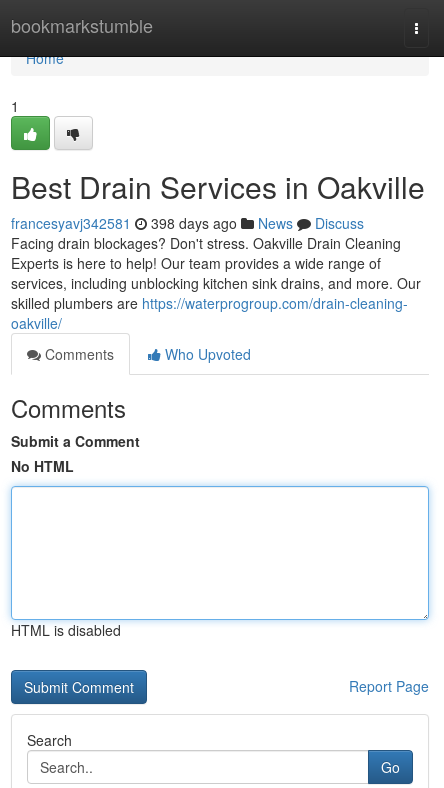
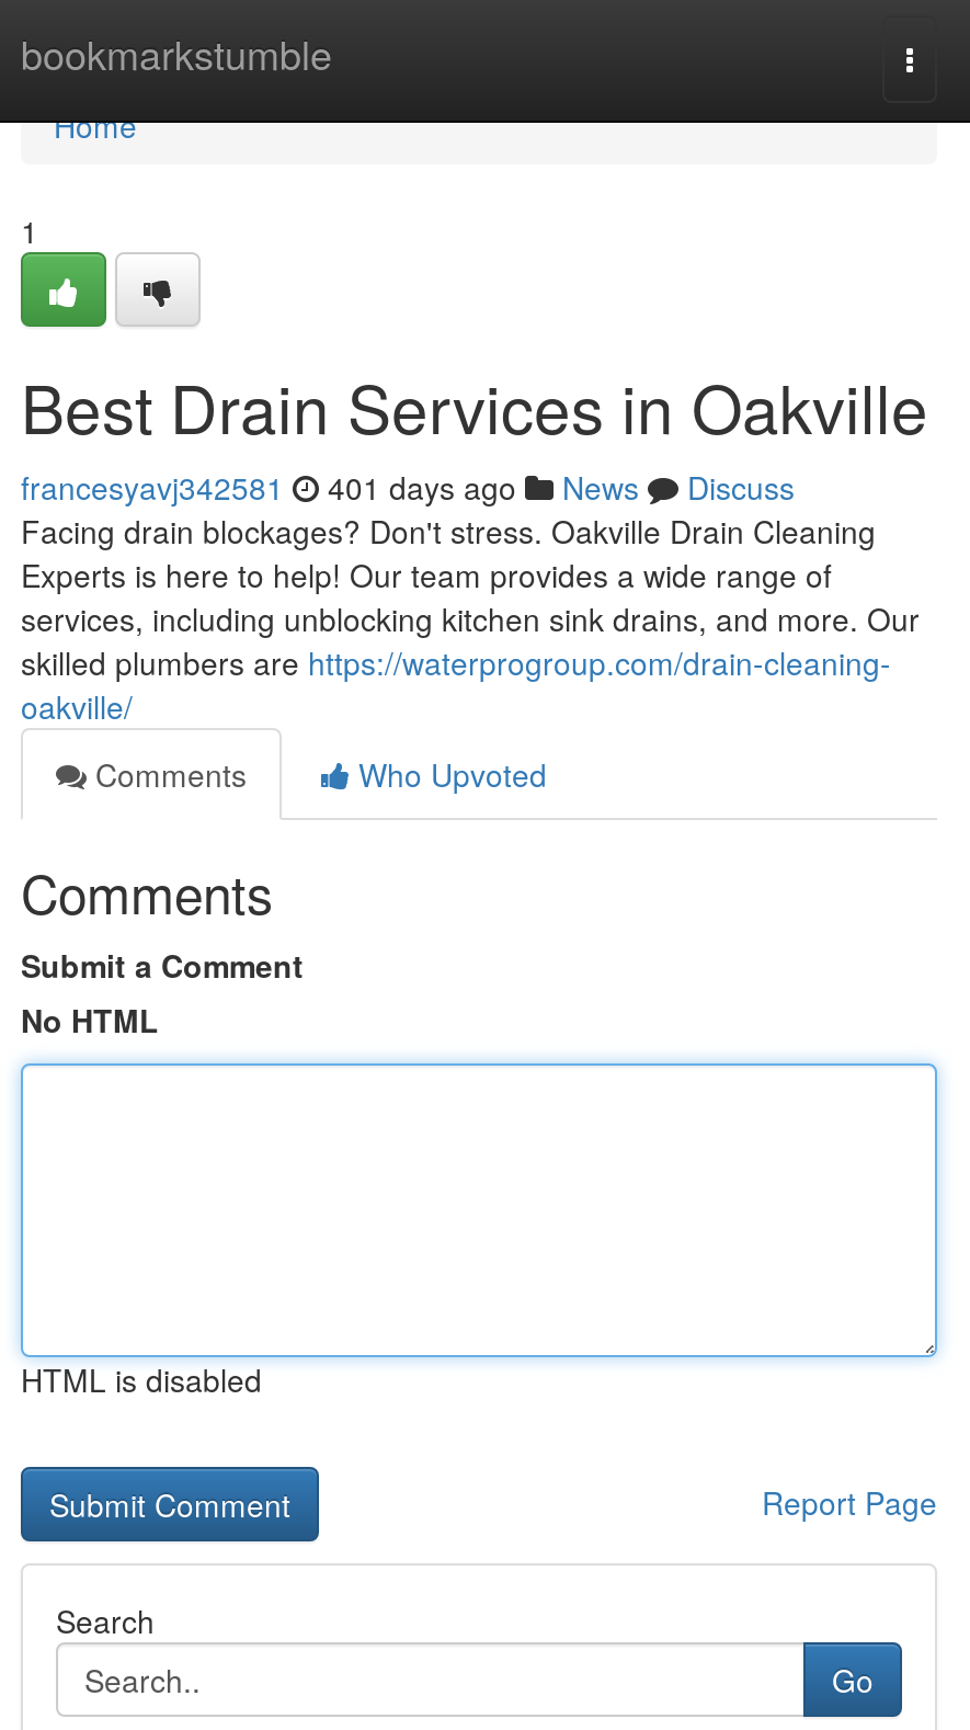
- francesyavj342581 398 days ago News Discuss
+ francesyavj342581 401 days ago News Discuss
